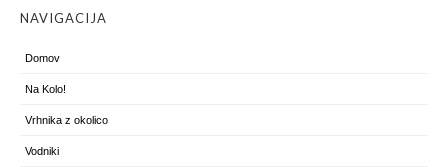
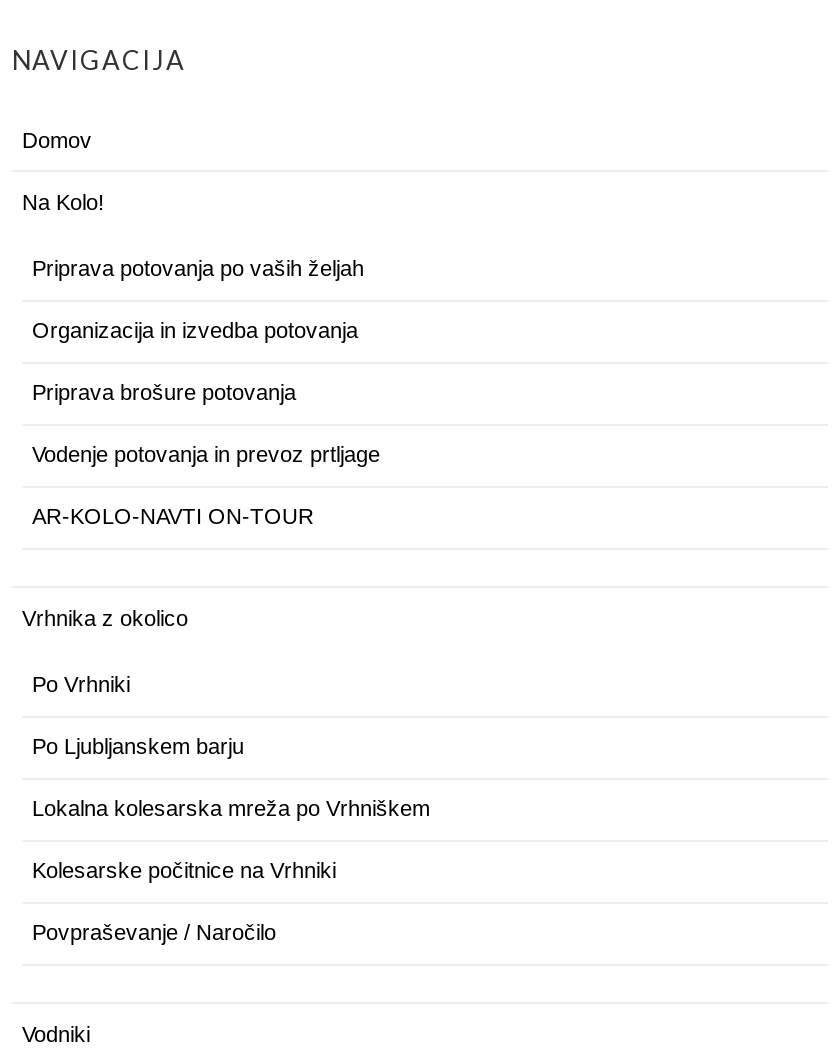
+ Priprava potovanja po vaših željah
+ Organizacija in izvedba potovanja
+ Priprava brošure potovanja
+ Vodenje potovanja in prevoz prtljage
+ AR-KOLO-NAVTI ON-TOUR

+ Po Vrhniki
+ Po Ljubljanskem barju
+ Lokalna kolesarska mreža po Vrhniškem
+ Kolesarske počitnice na Vrhniki
+ Povpraševanje / Naročilo
